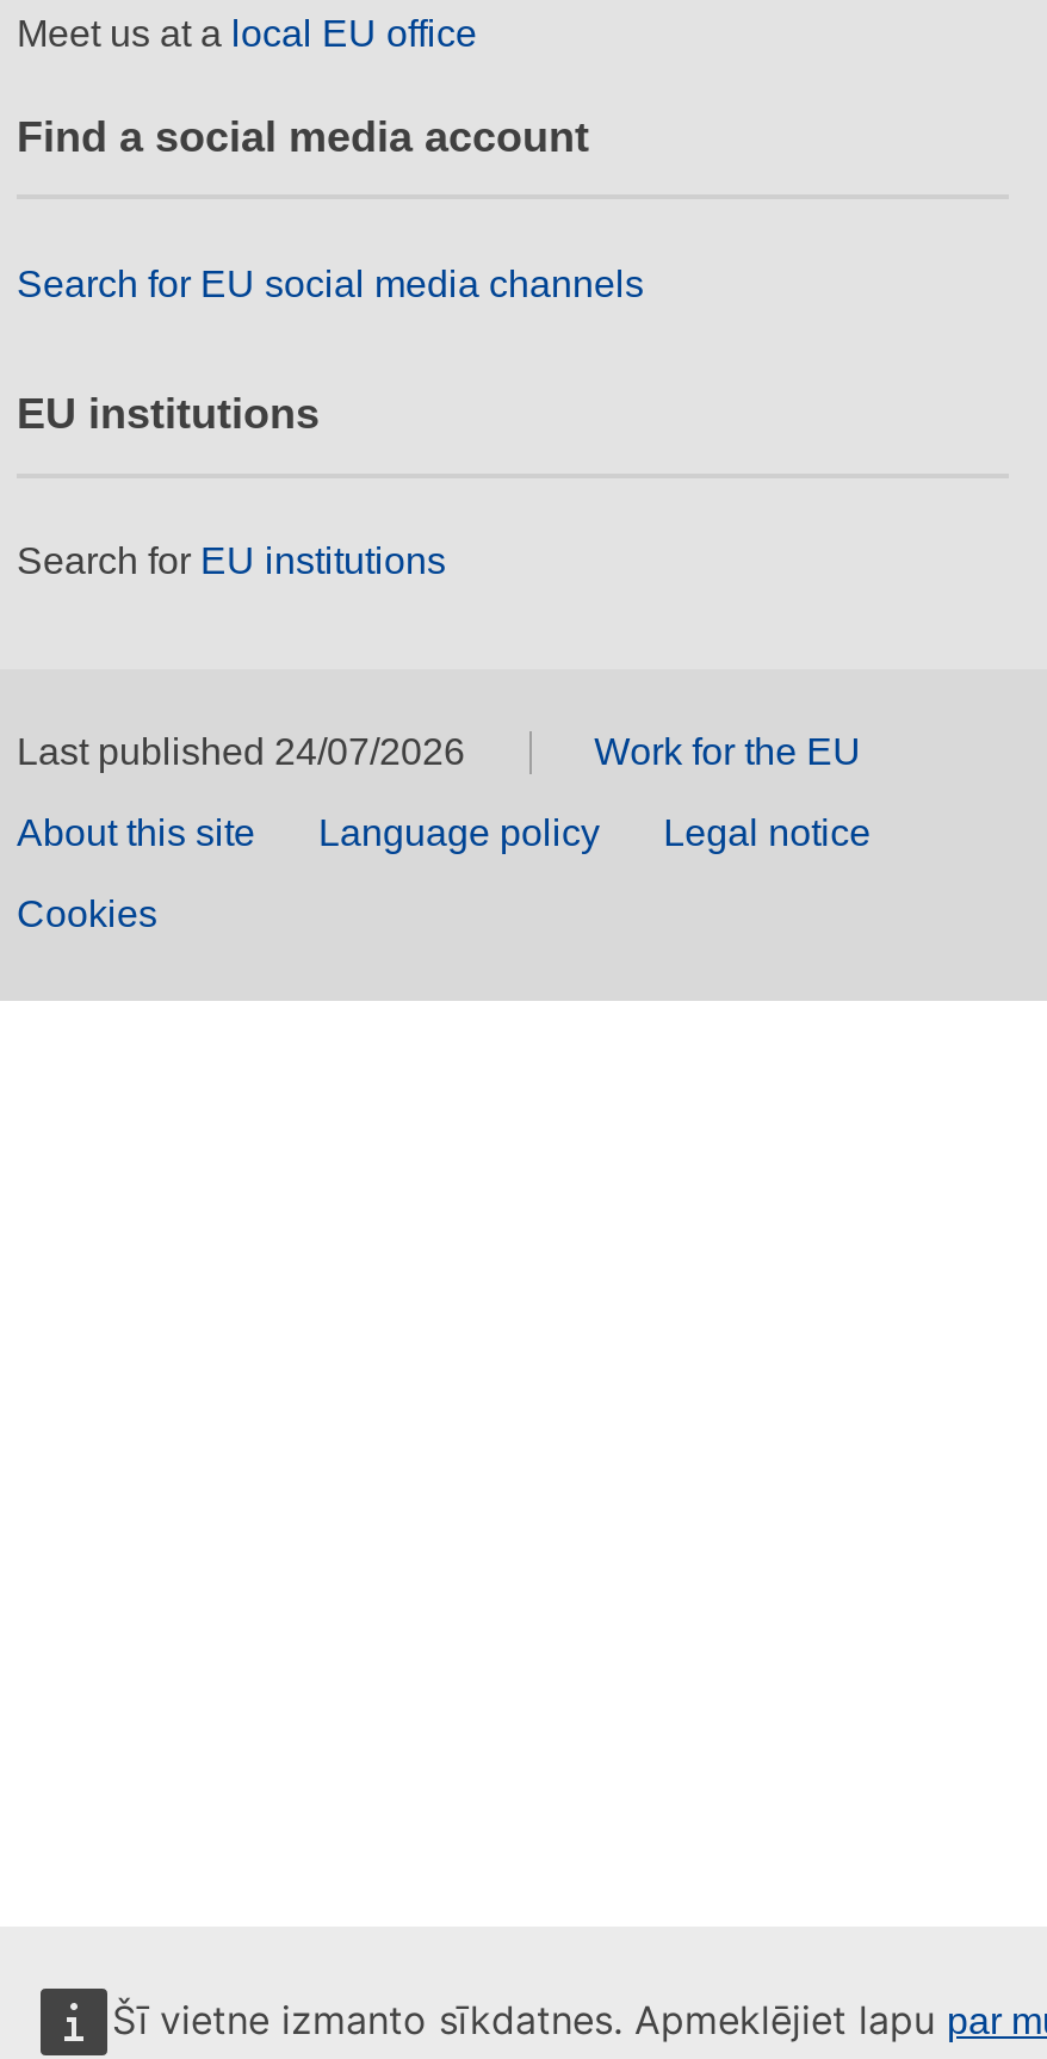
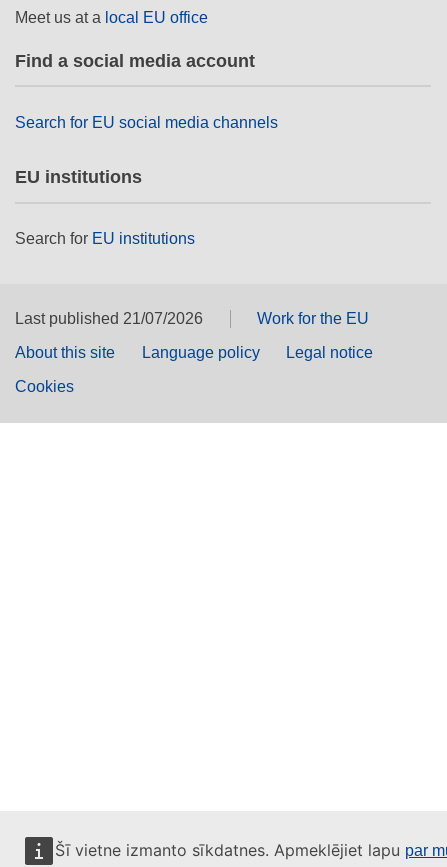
- Last published 24/07/2026
+ Last published 21/07/2026
